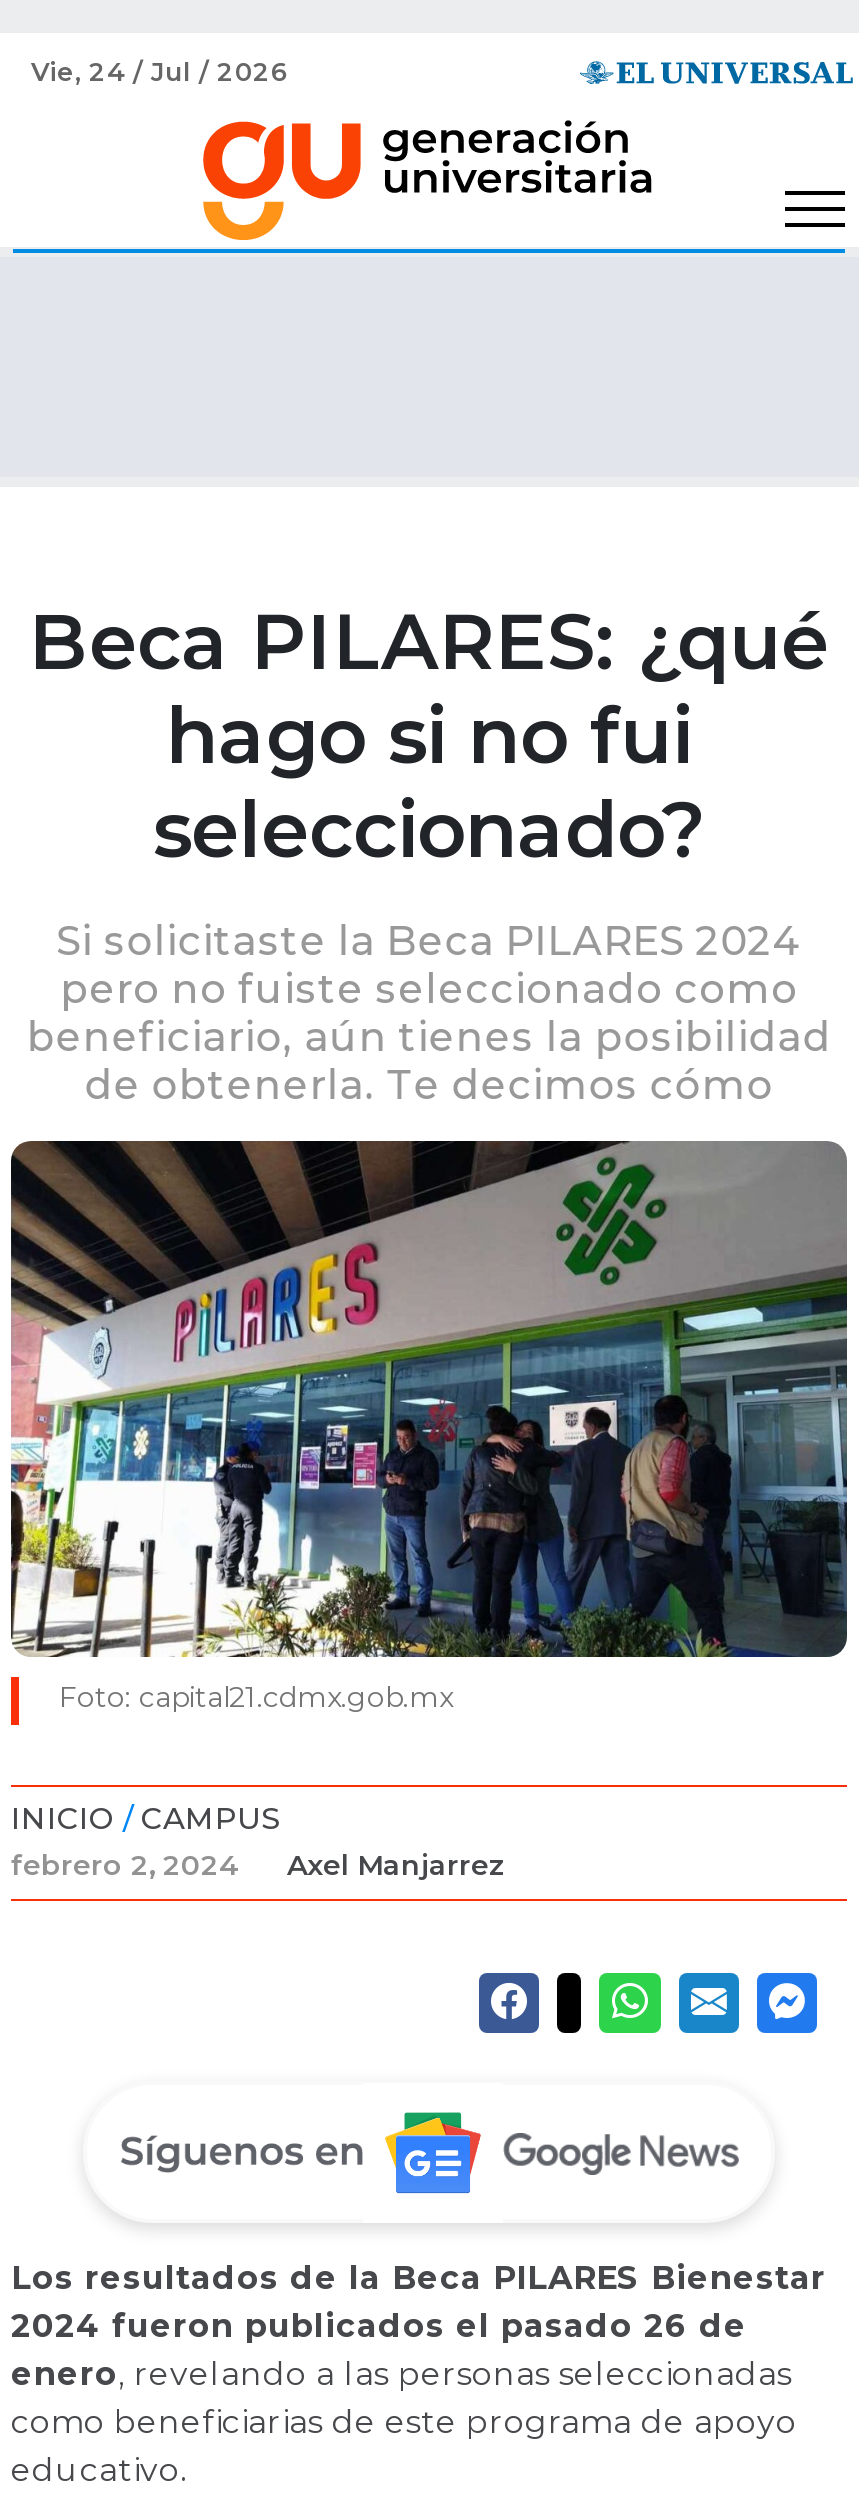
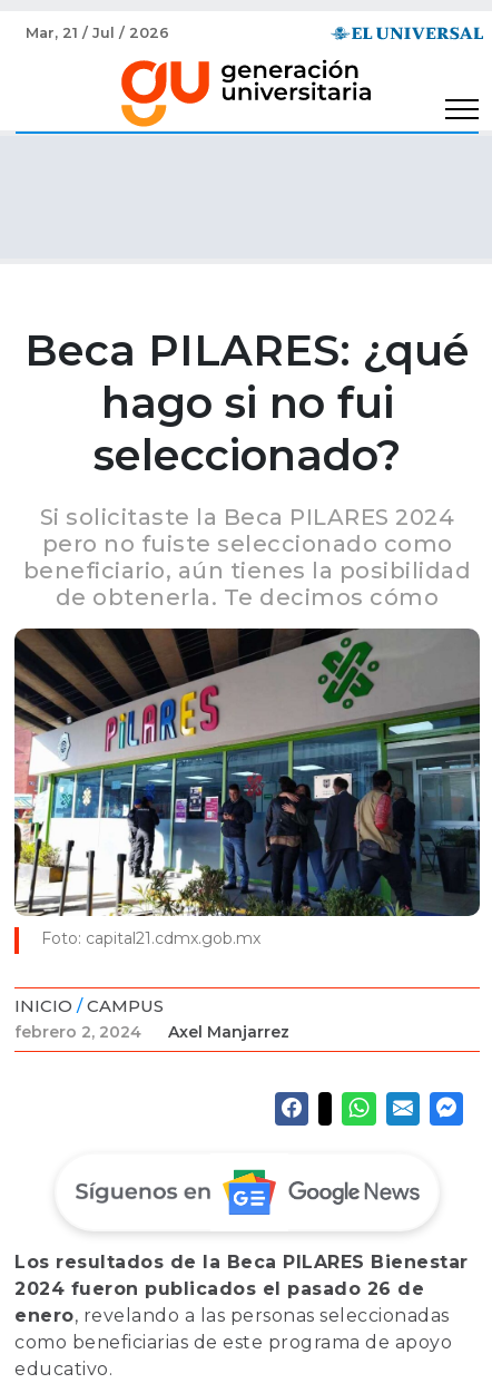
- Vie, 24 / Jul / 2026
+ Mar, 21 / Jul / 2026
